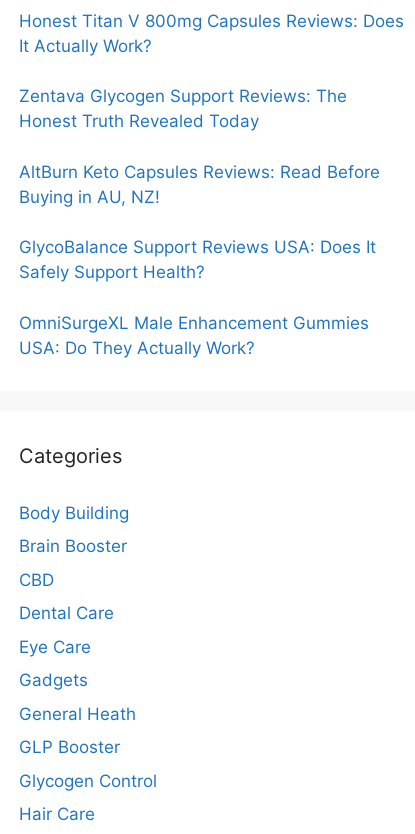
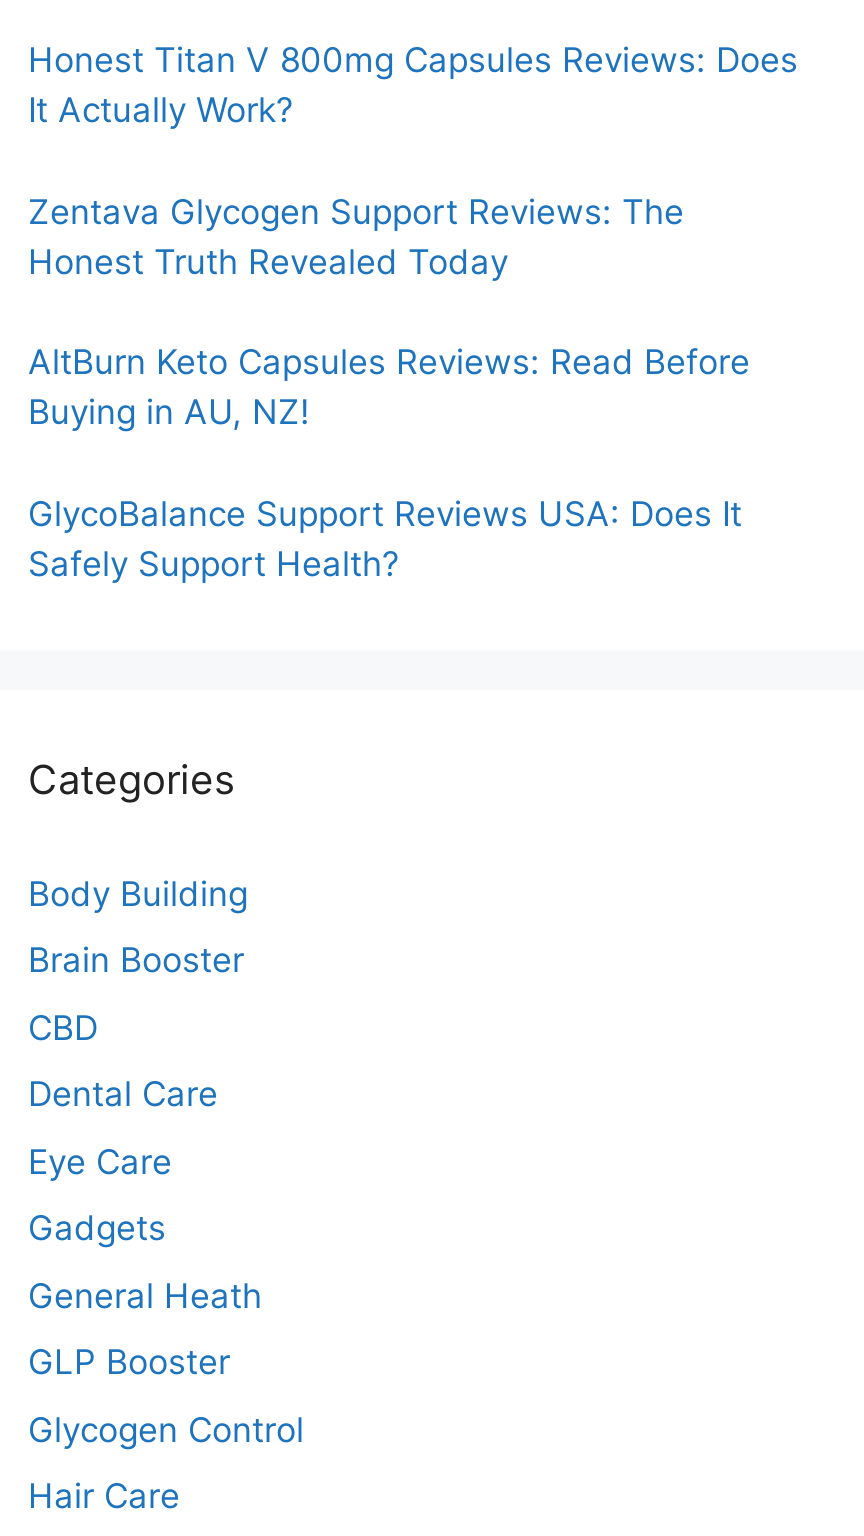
- OmniSurgeXL Male Enhancement Gummies
- USA: Do They Actually Work?
